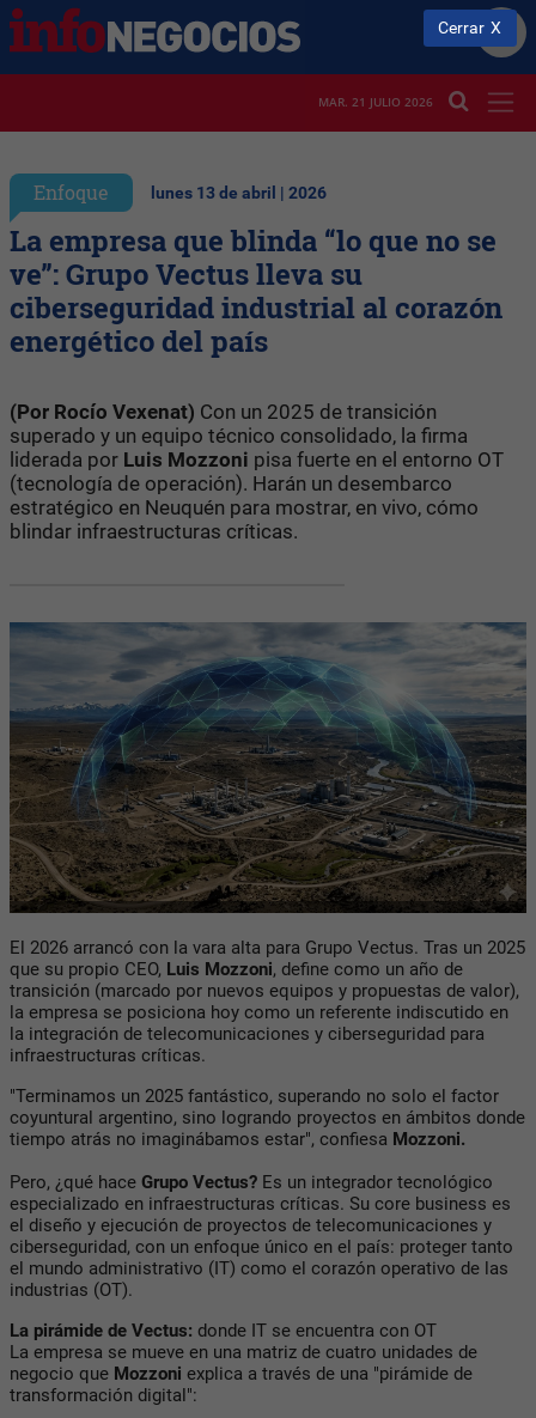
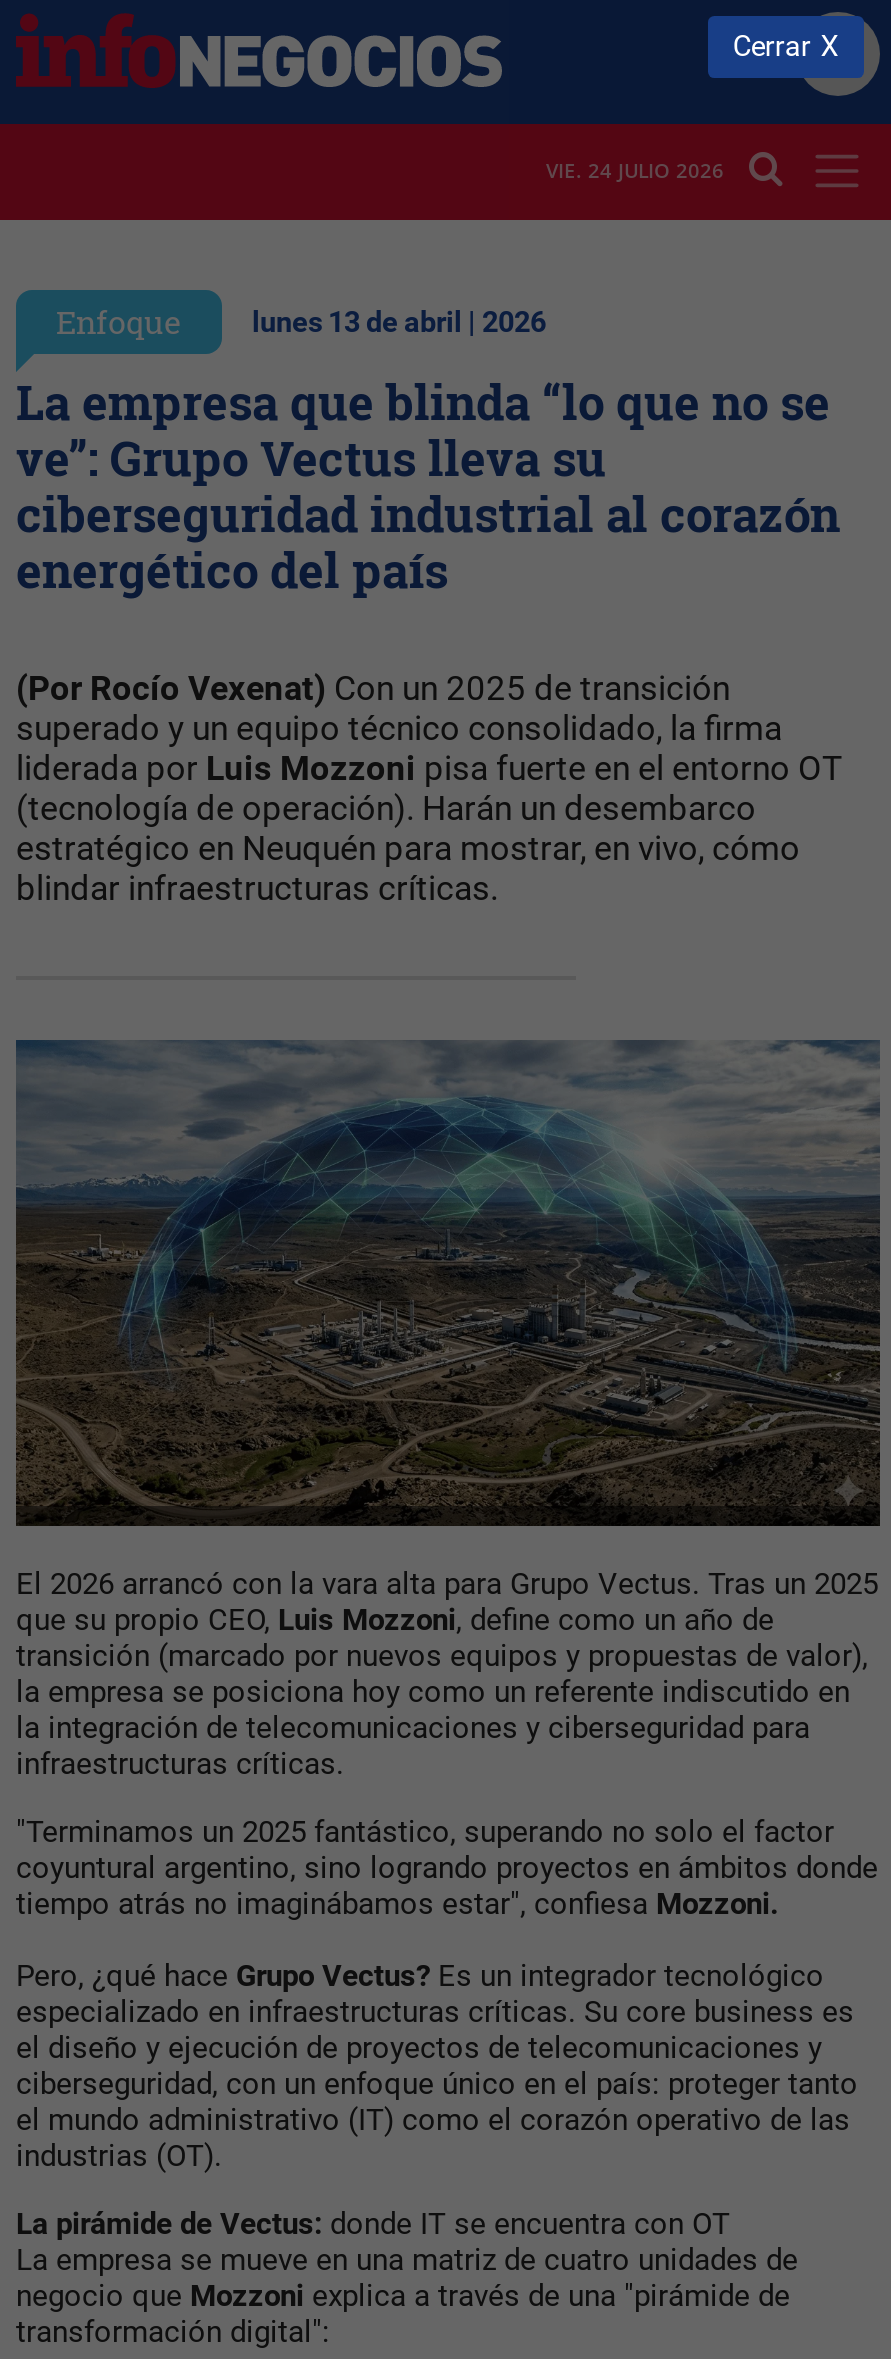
- MAR. 21 JULIO 2026
+ VIE. 24 JULIO 2026
